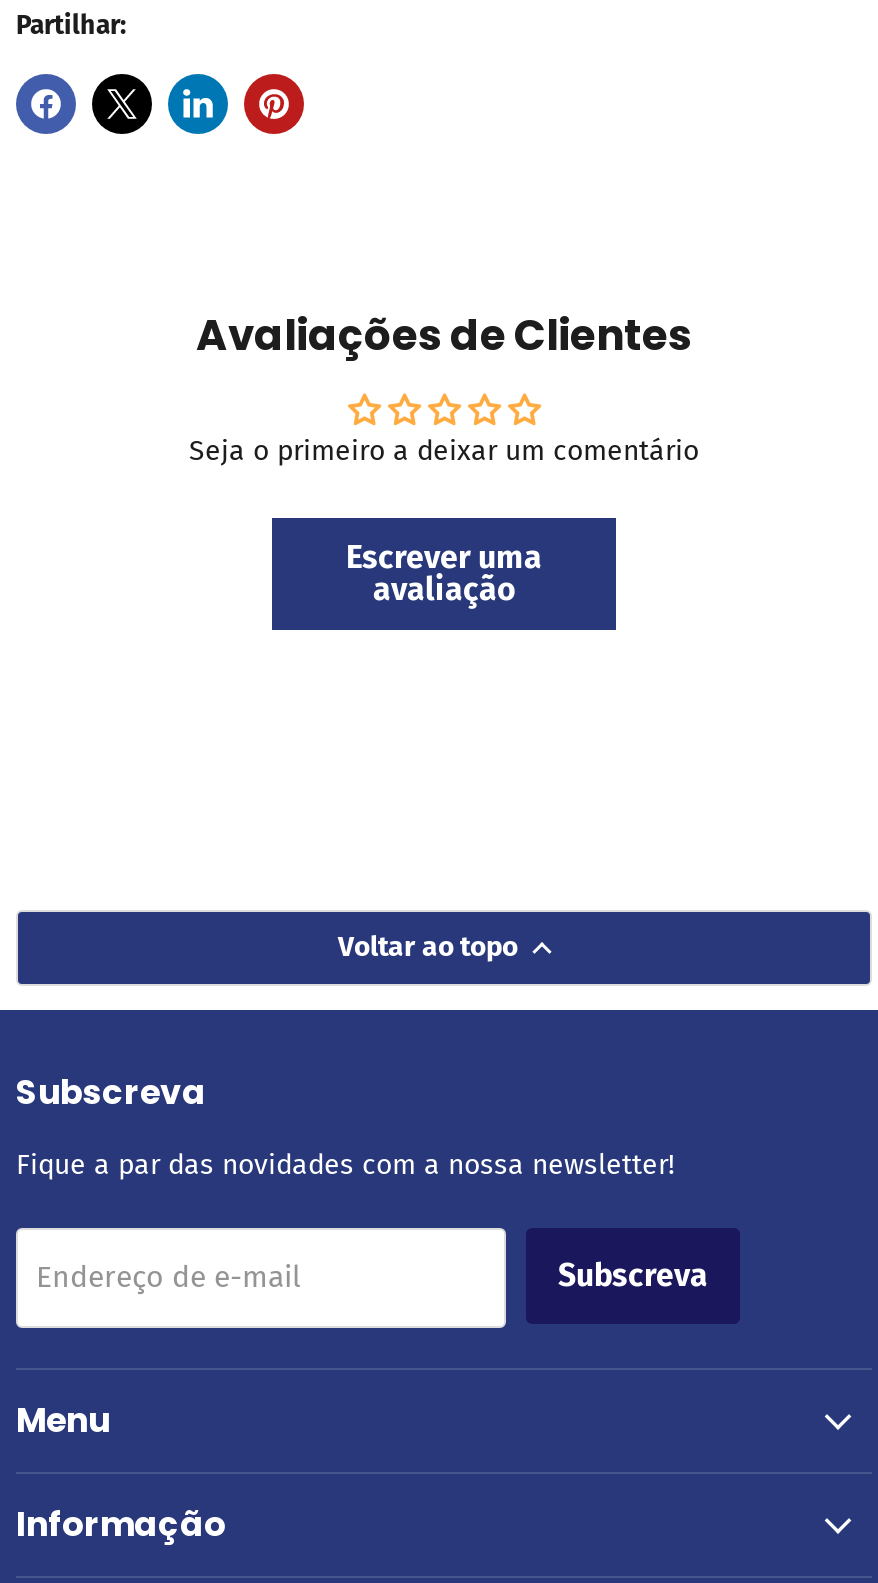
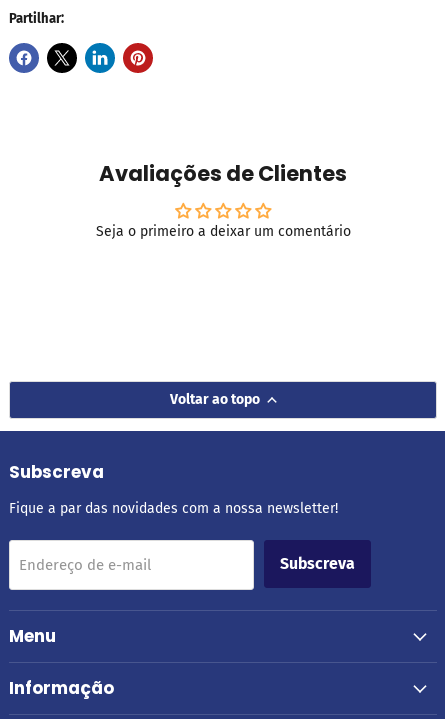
- Escrever uma
- avaliação
